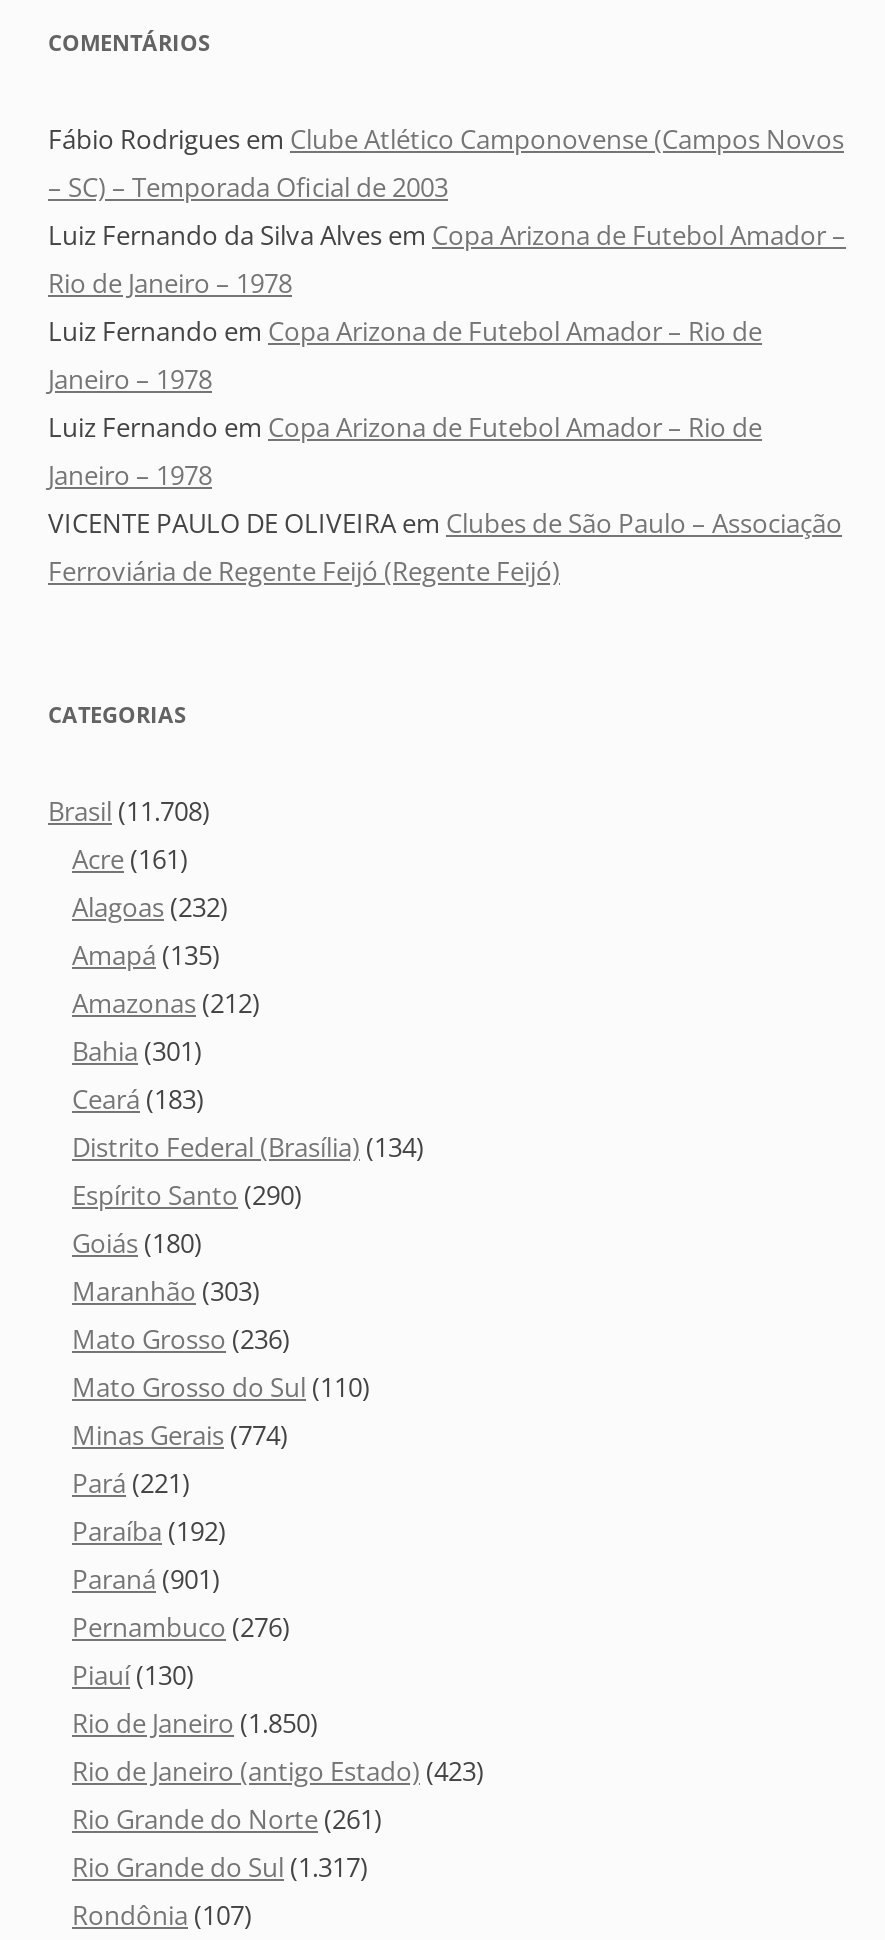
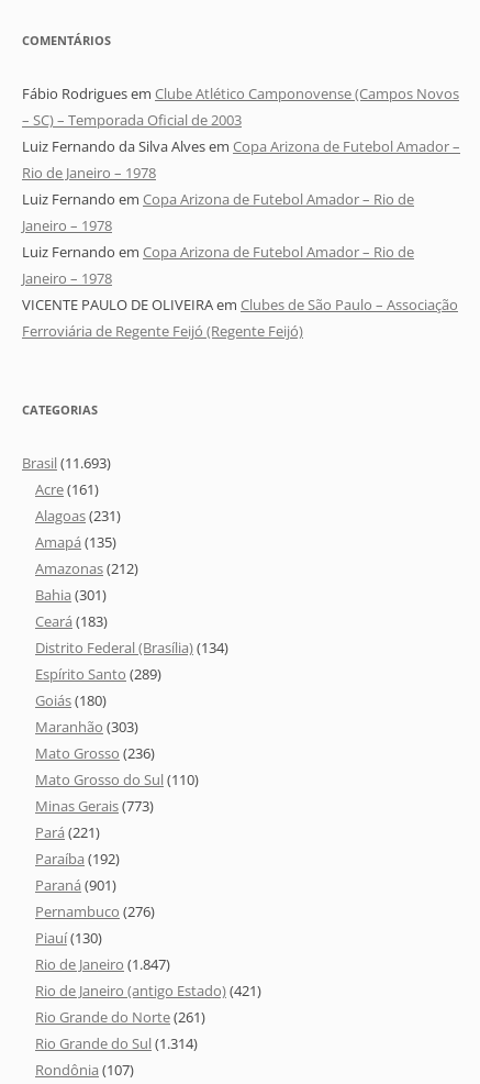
- Brasil (11.708)
+ Brasil (11.693)

- Alagoas (232)
+ Alagoas (231)

- Espírito Santo (290)
+ Espírito Santo (289)

- Minas Gerais (774)
+ Minas Gerais (773)

- Rio de Janeiro (1.850)
+ Rio de Janeiro (1.847)

- Rio de Janeiro (antigo Estado) (423)
+ Rio de Janeiro (antigo Estado) (421)

- Rio Grande do Sul (1.317)
+ Rio Grande do Sul (1.314)
